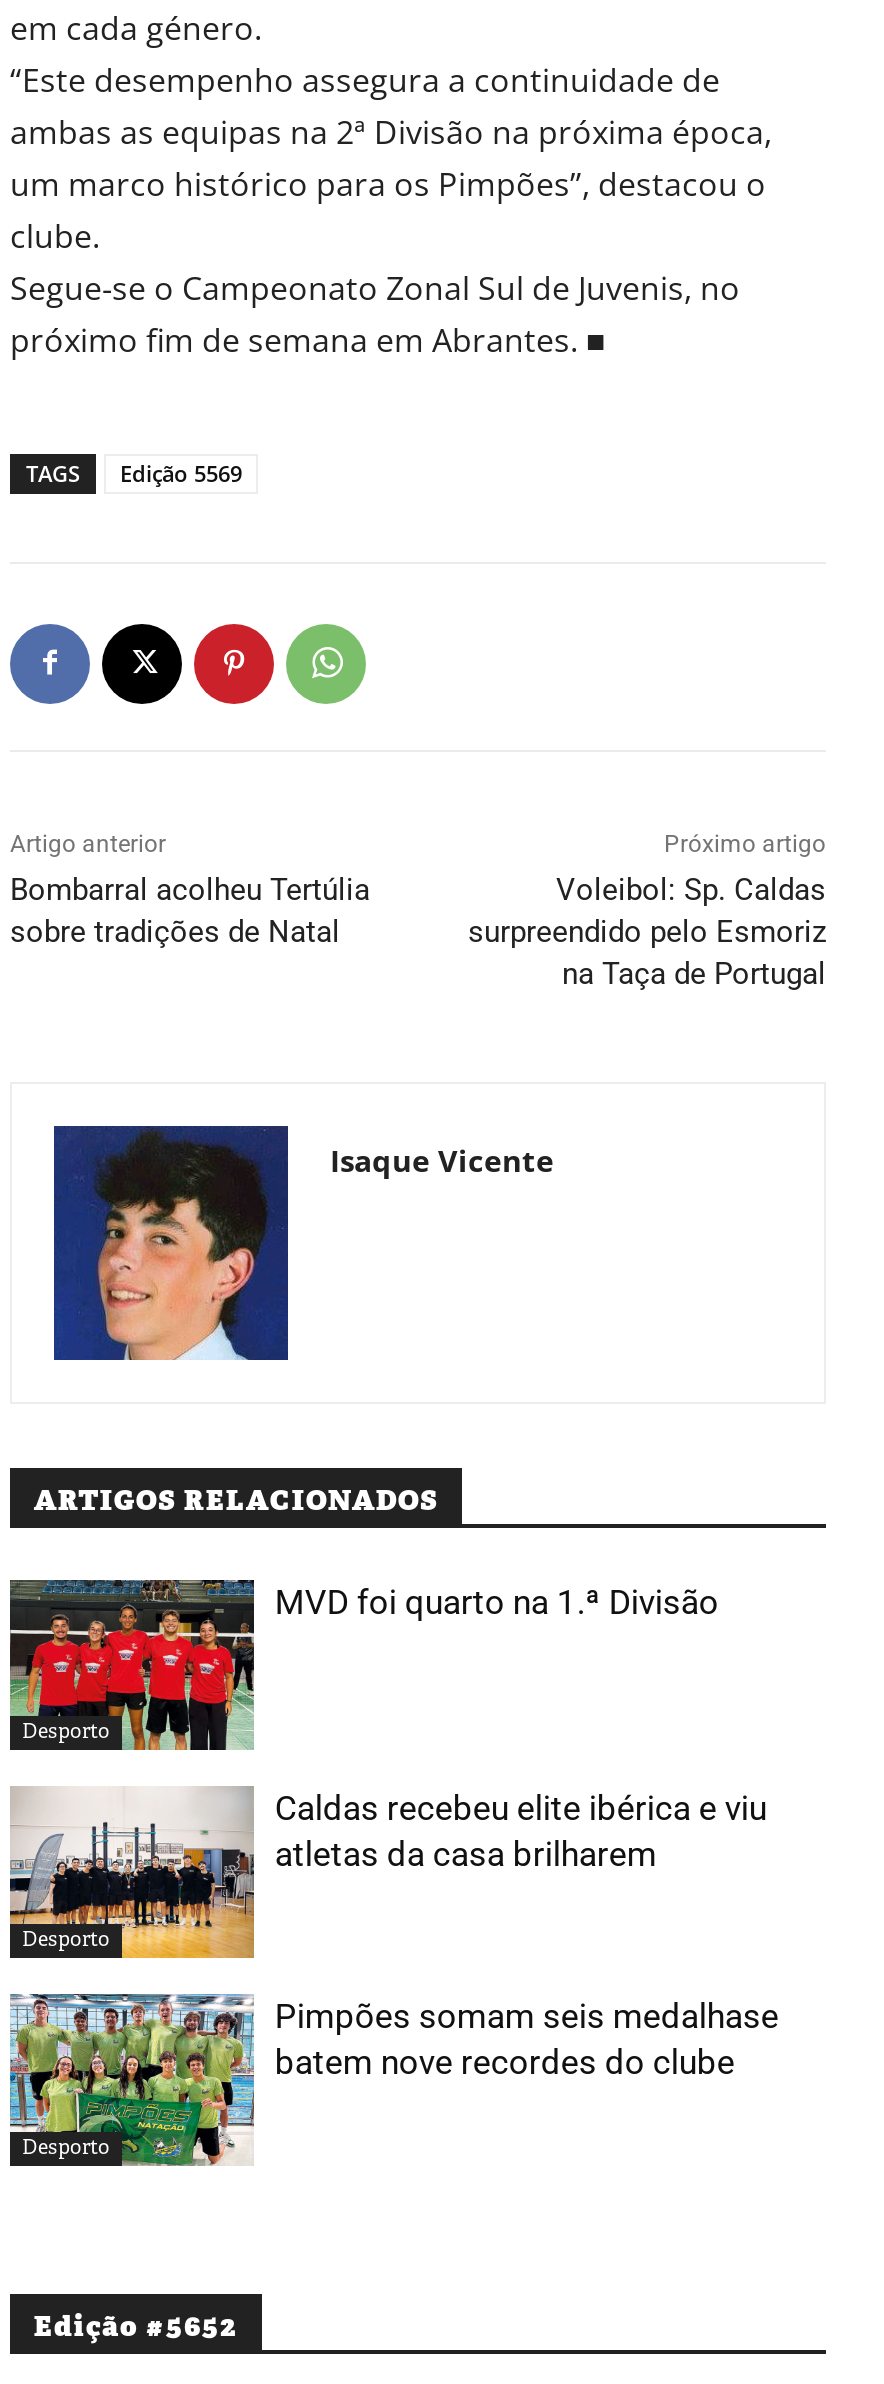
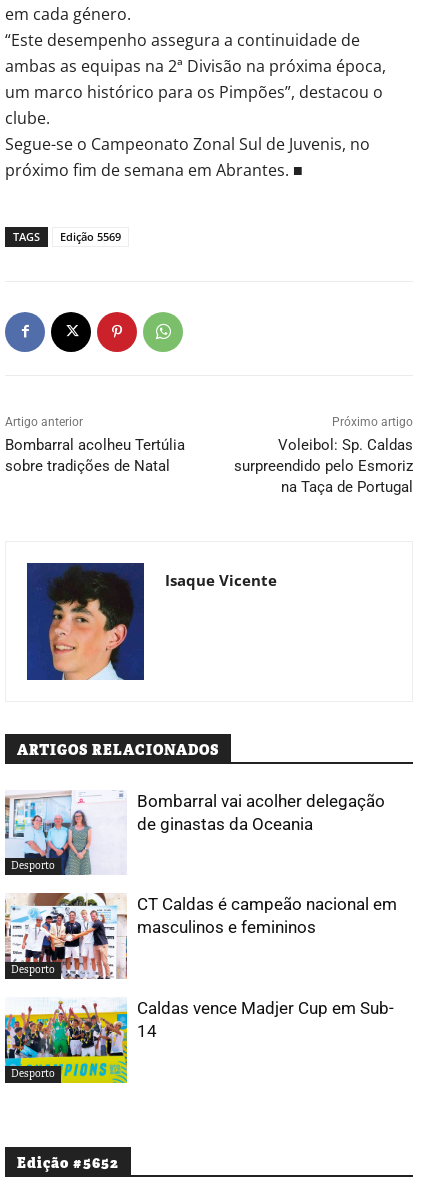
- [image]
- MVD foi quarto na 1.ª Divisão
+ [image]
+ Bombarral vai acolher delegação
+ de ginastas da Oceania

- [image]
- Caldas recebeu elite ibérica e viu
- atletas da casa brilharem
+ [image]
+ CT Caldas é campeão nacional em
+ masculinos e femininos

- [image]
- Pimpões somam seis medalhase
- batem nove recordes do clube
+ [image]
+ Caldas vence Madjer Cup em Sub-
+ 14
